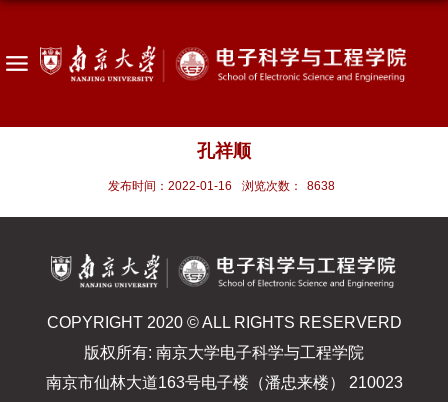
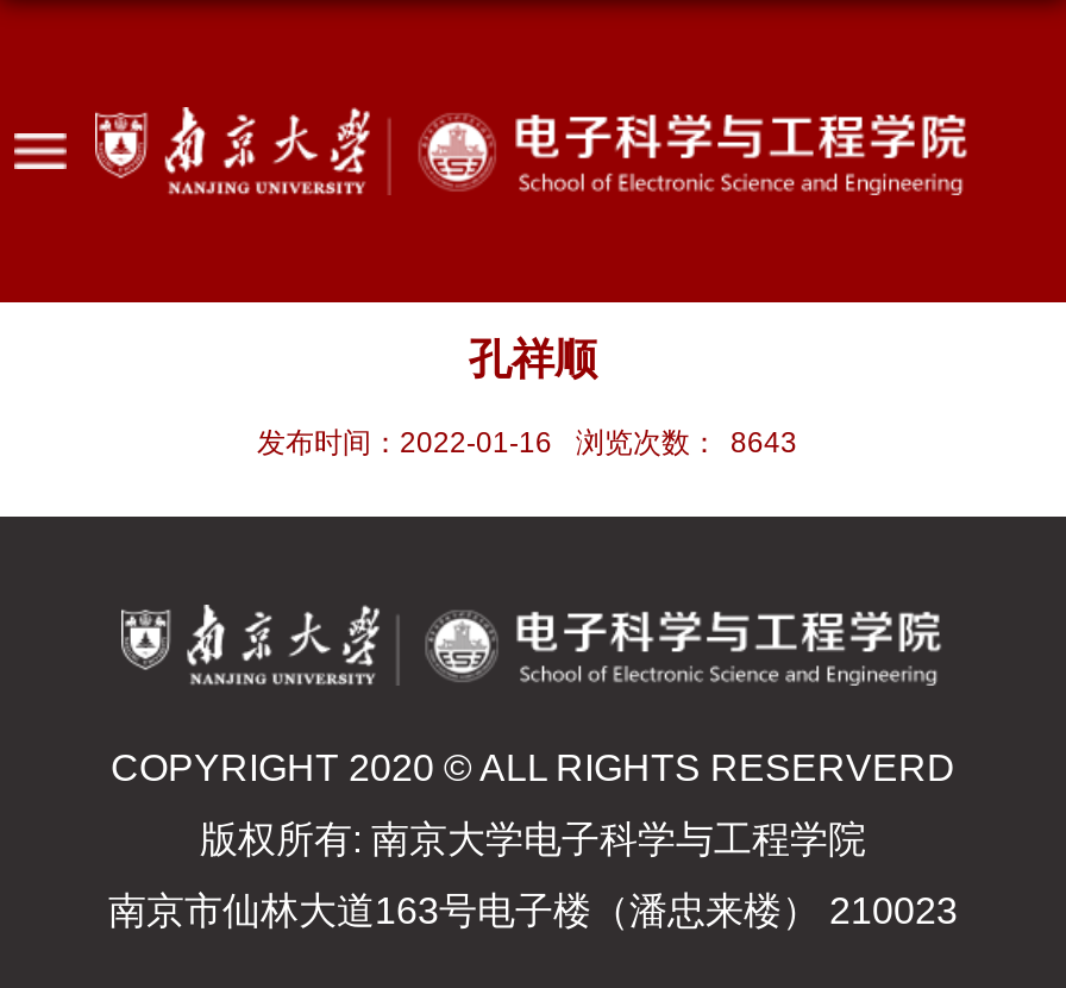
- 发布时间：2022-01-16 浏览次数： 8638
+ 发布时间：2022-01-16 浏览次数： 8643
